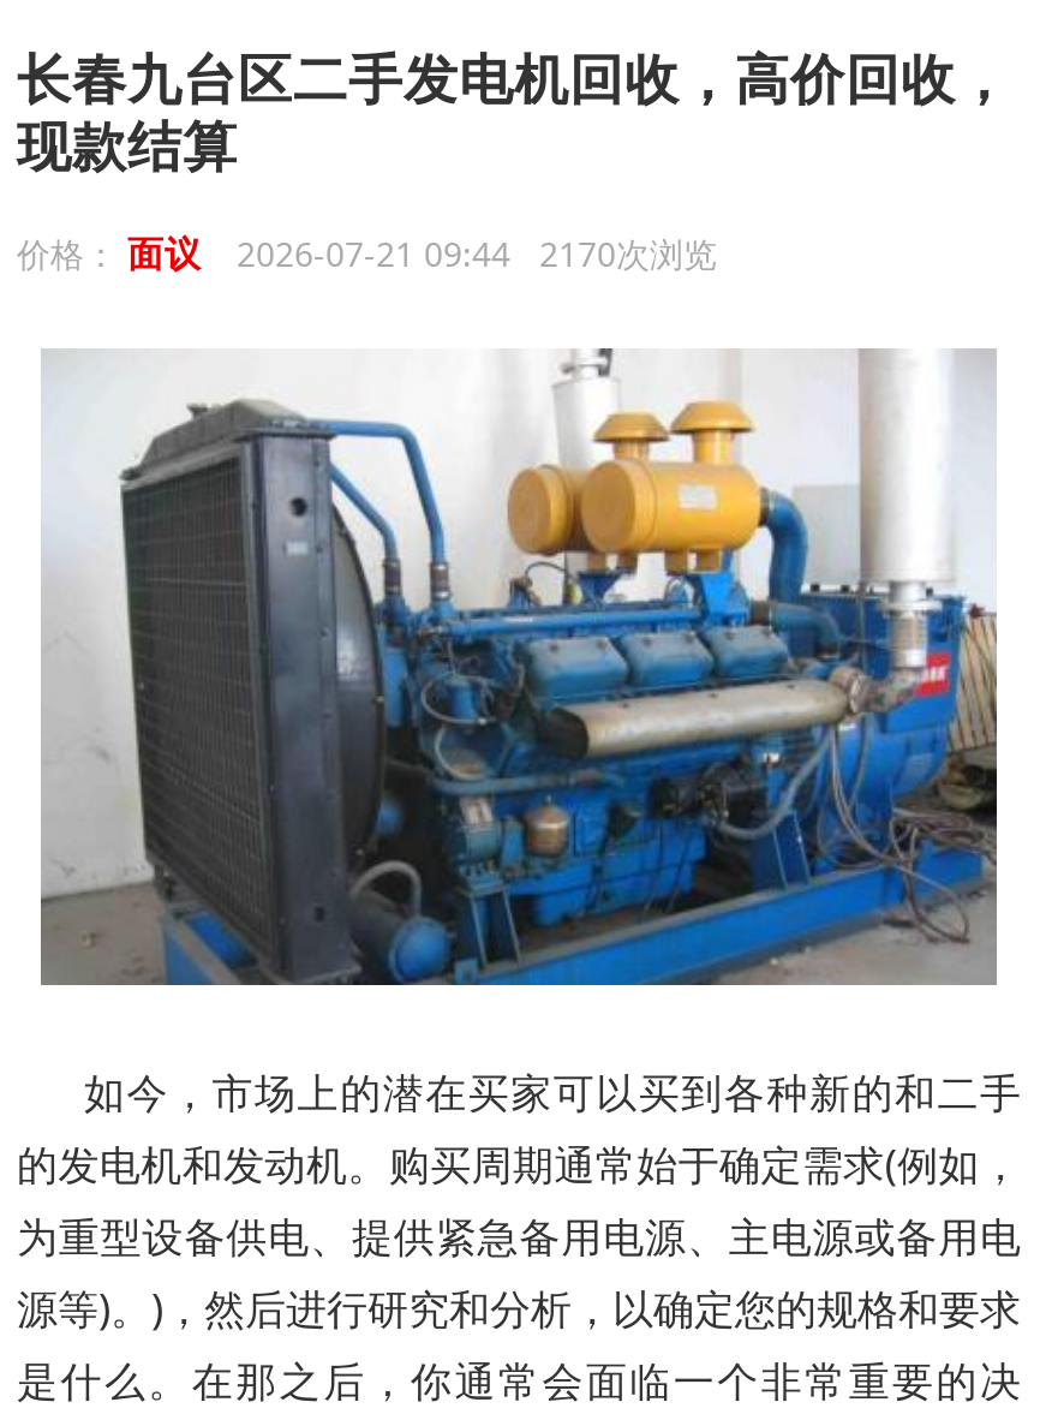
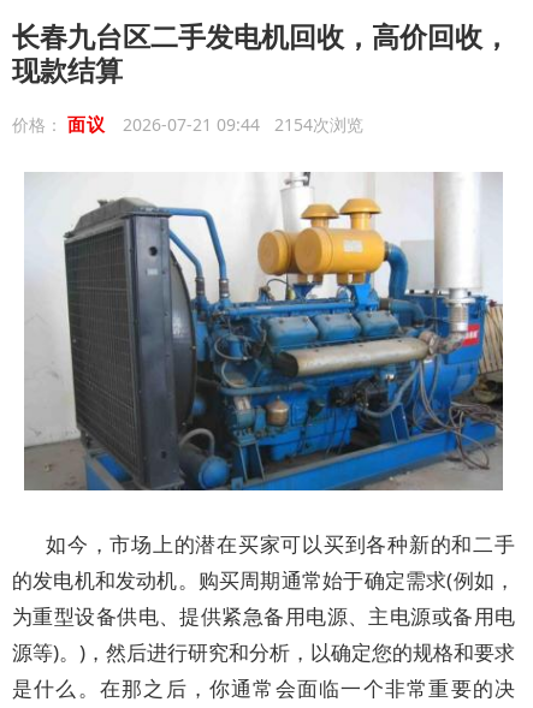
- 价格：面议 2026-07-21 09:44 2170次浏览
+ 价格：面议 2026-07-21 09:44 2154次浏览
